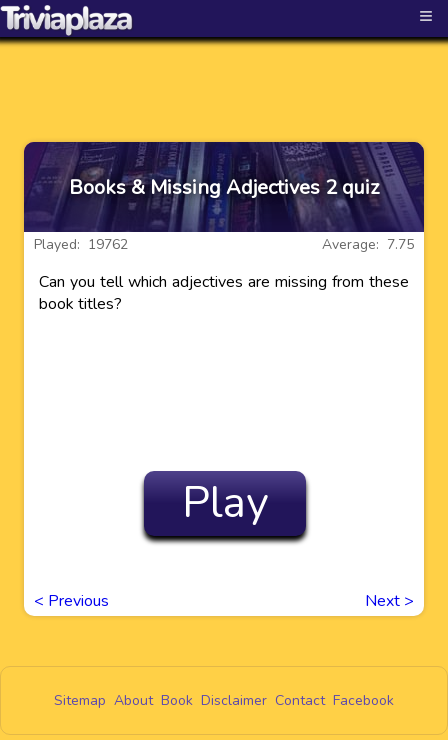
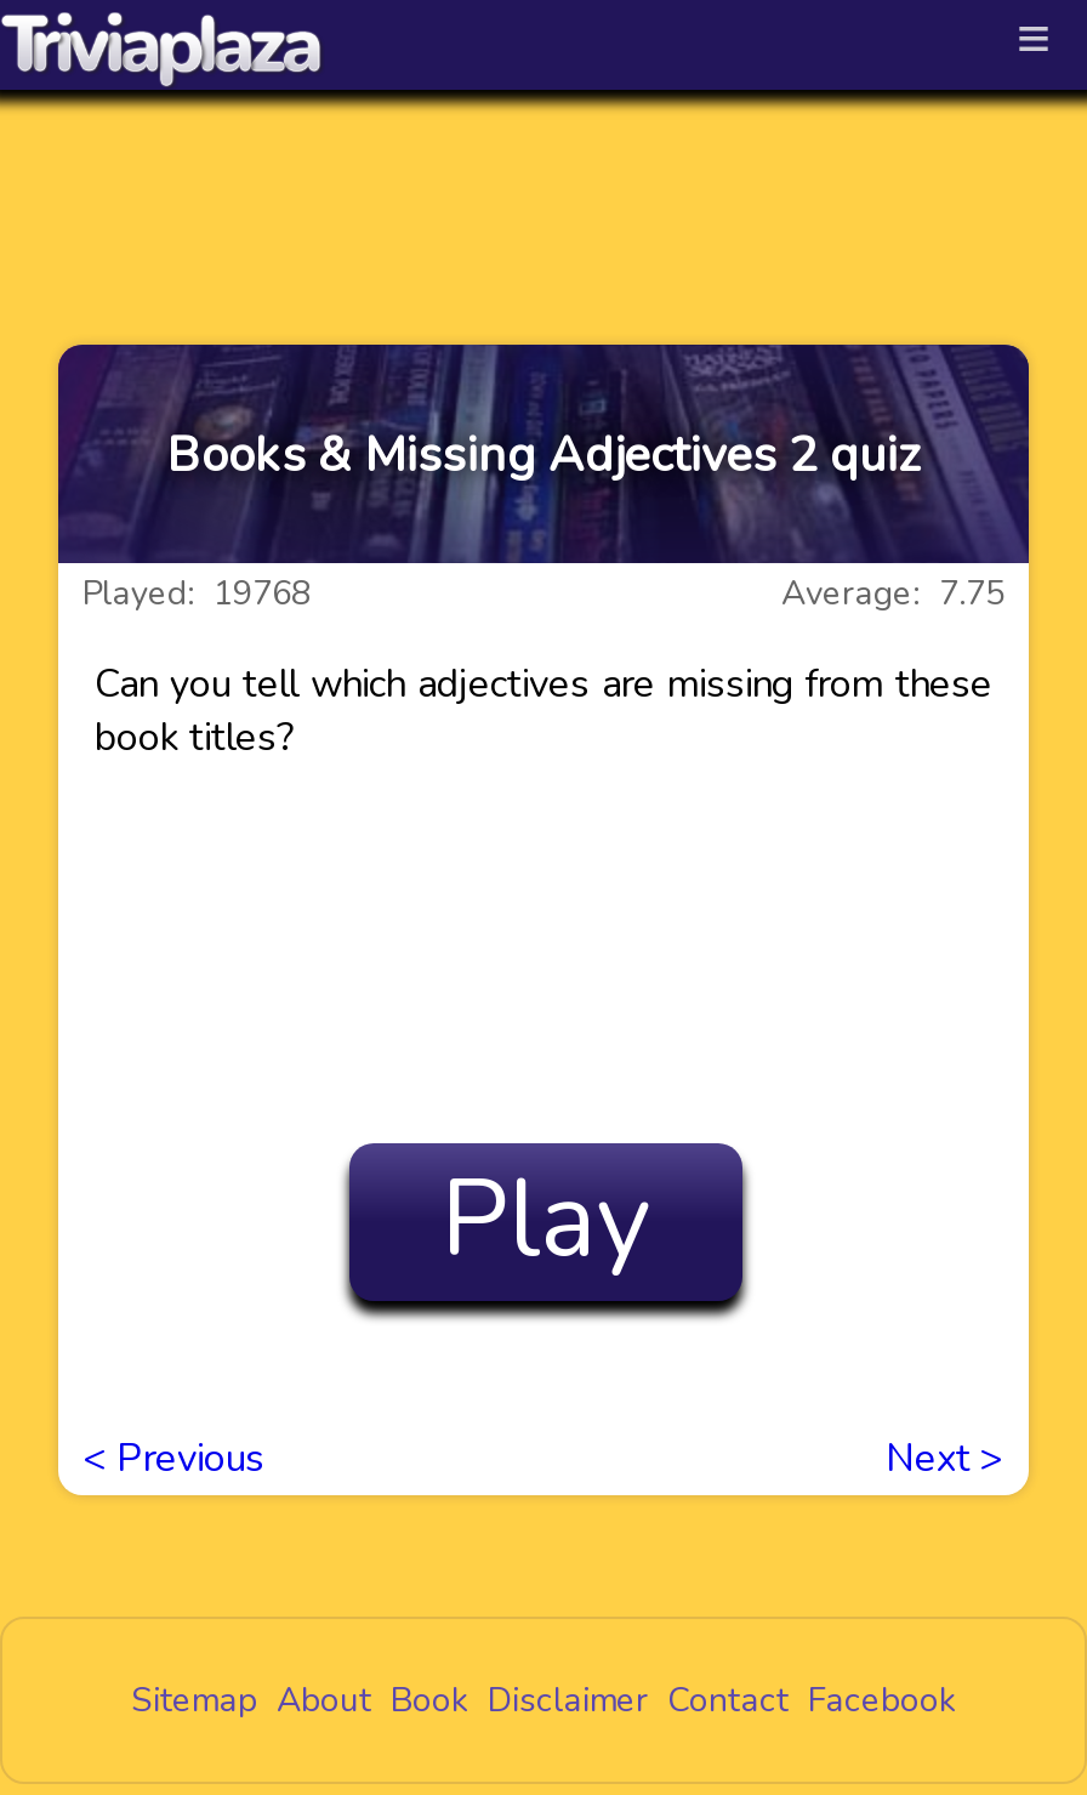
- Played: 19762
+ Played: 19768
